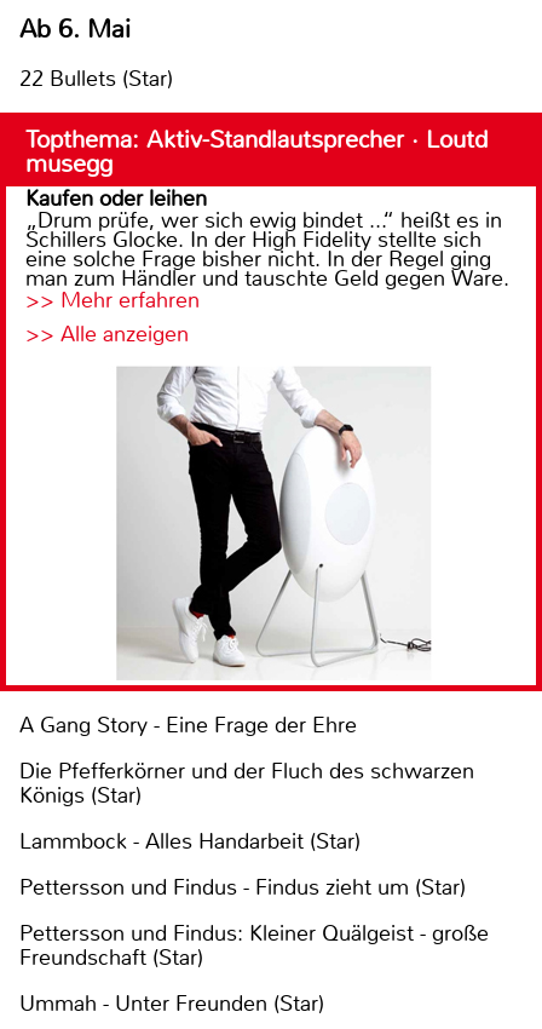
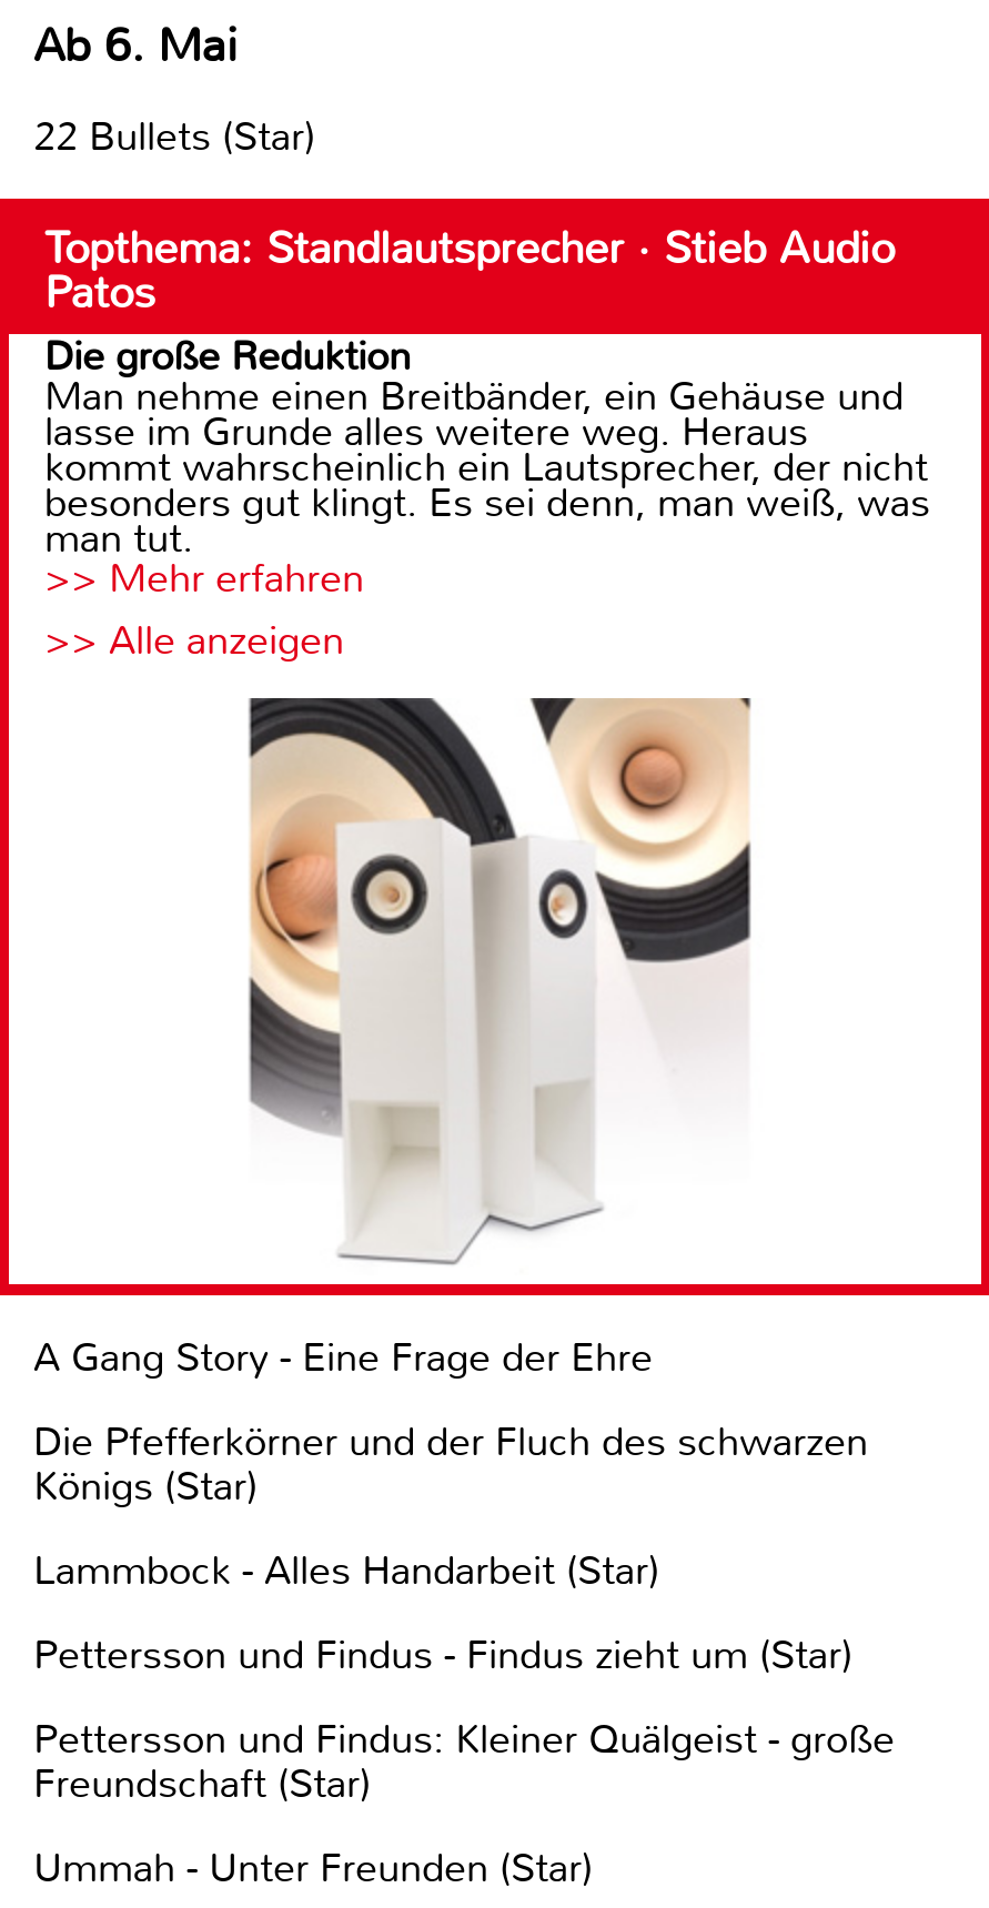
- Topthema: Aktiv-Standlautsprecher · Loutd
- musegg
- Kaufen oder leihen
- „Drum prüfe, wer sich ewig bindet ...“ heißt es in
- Schillers Glocke. In der High Fidelity stellte sich
- eine solche Frage bisher nicht. In der Regel ging
- man zum Händler und tauschte Geld gegen Ware.
+ Topthema: Standlautsprecher · Stieb Audio
+ Patos
+ Die große Reduktion
+ Man nehme einen Breitbänder, ein Gehäuse und
+ lasse im Grunde alles weitere weg. Heraus
+ kommt wahrscheinlich ein Lautsprecher, der nicht
+ besonders gut klingt. Es sei denn, man weiß, was
+ man tut.

- [image]
+ [image]
